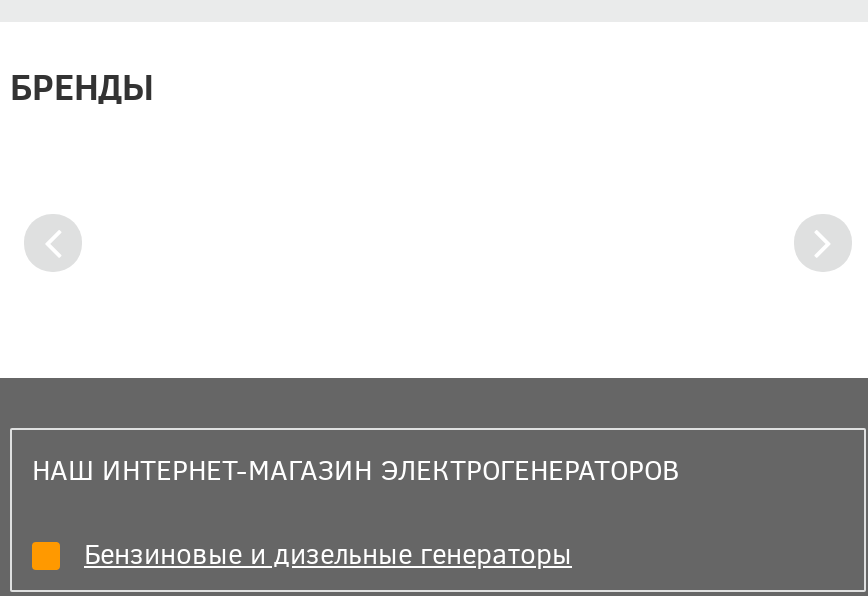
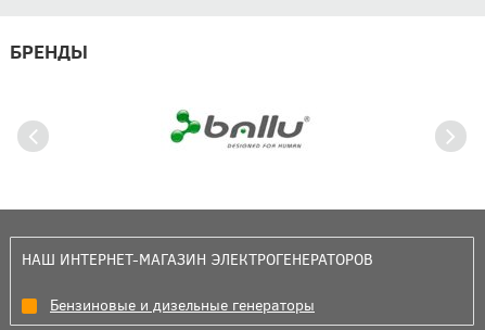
+ [image]
